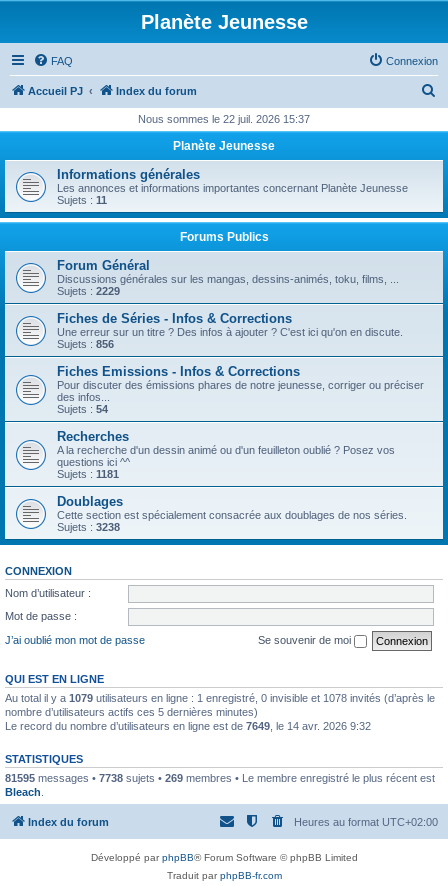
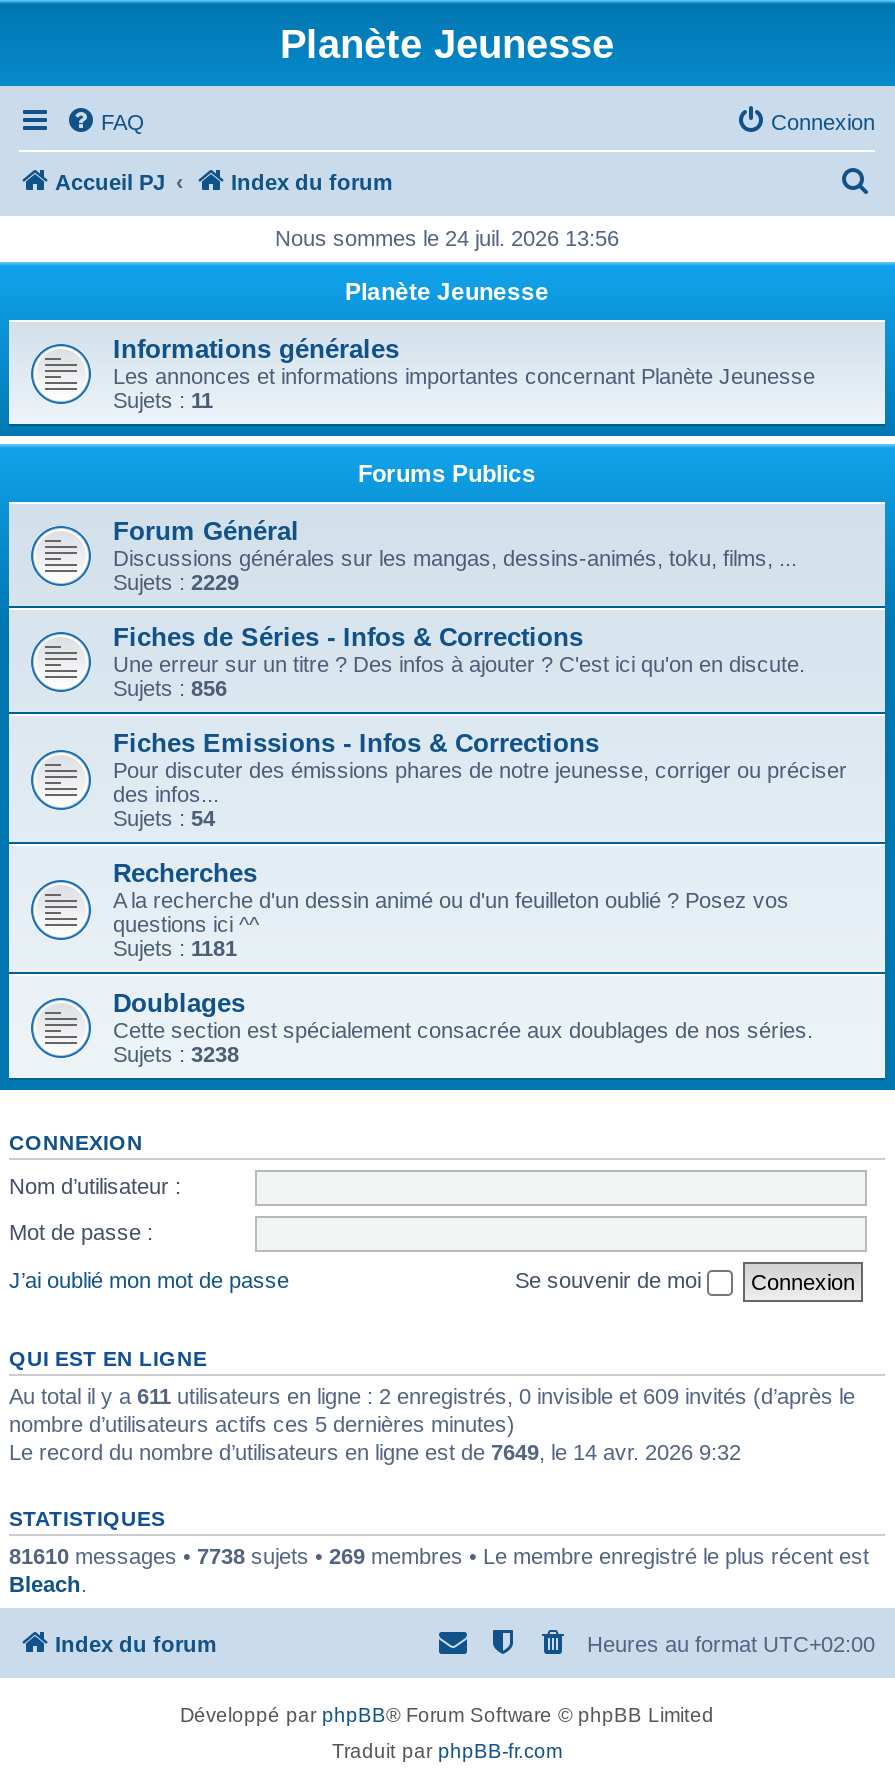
- Nous sommes le 22 juil. 2026 15:37
+ Nous sommes le 24 juil. 2026 13:56

- Au total il y a 1079 utilisateurs en ligne : 1 enregistré, 0 invisible et 1078 invités (d’après le
+ Au total il y a 611 utilisateurs en ligne : 2 enregistrés, 0 invisible et 609 invités (d’après le

- 81595 messages • 7738 sujets • 269 membres • Le membre enregistré le plus récent est
+ 81610 messages • 7738 sujets • 269 membres • Le membre enregistré le plus récent est
